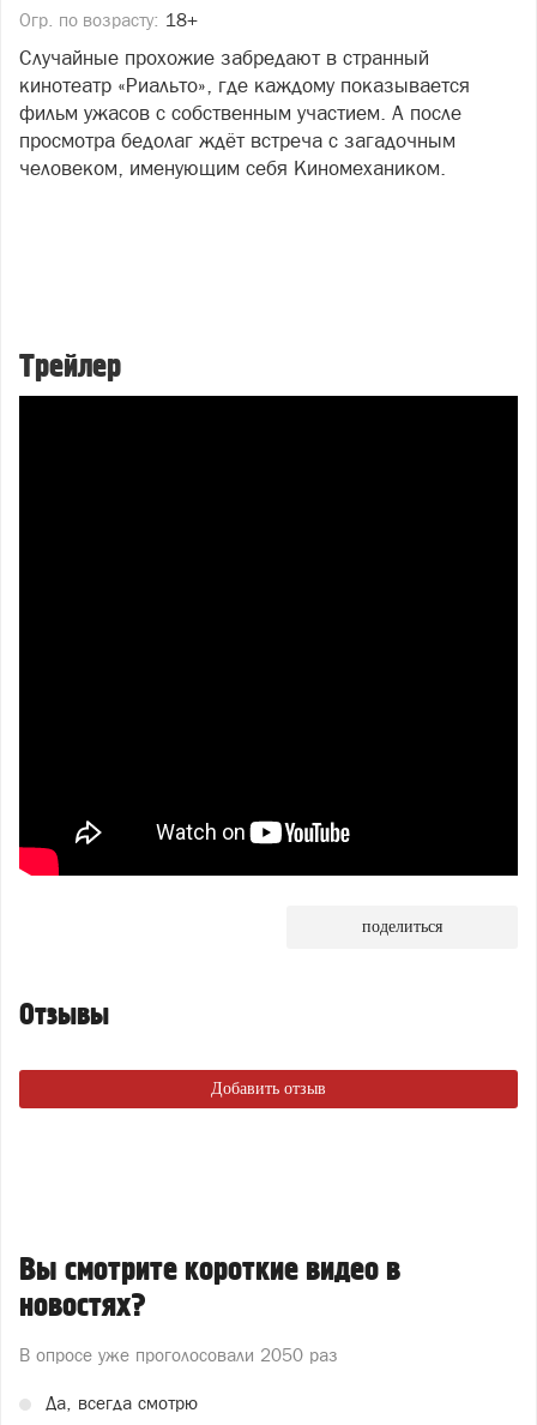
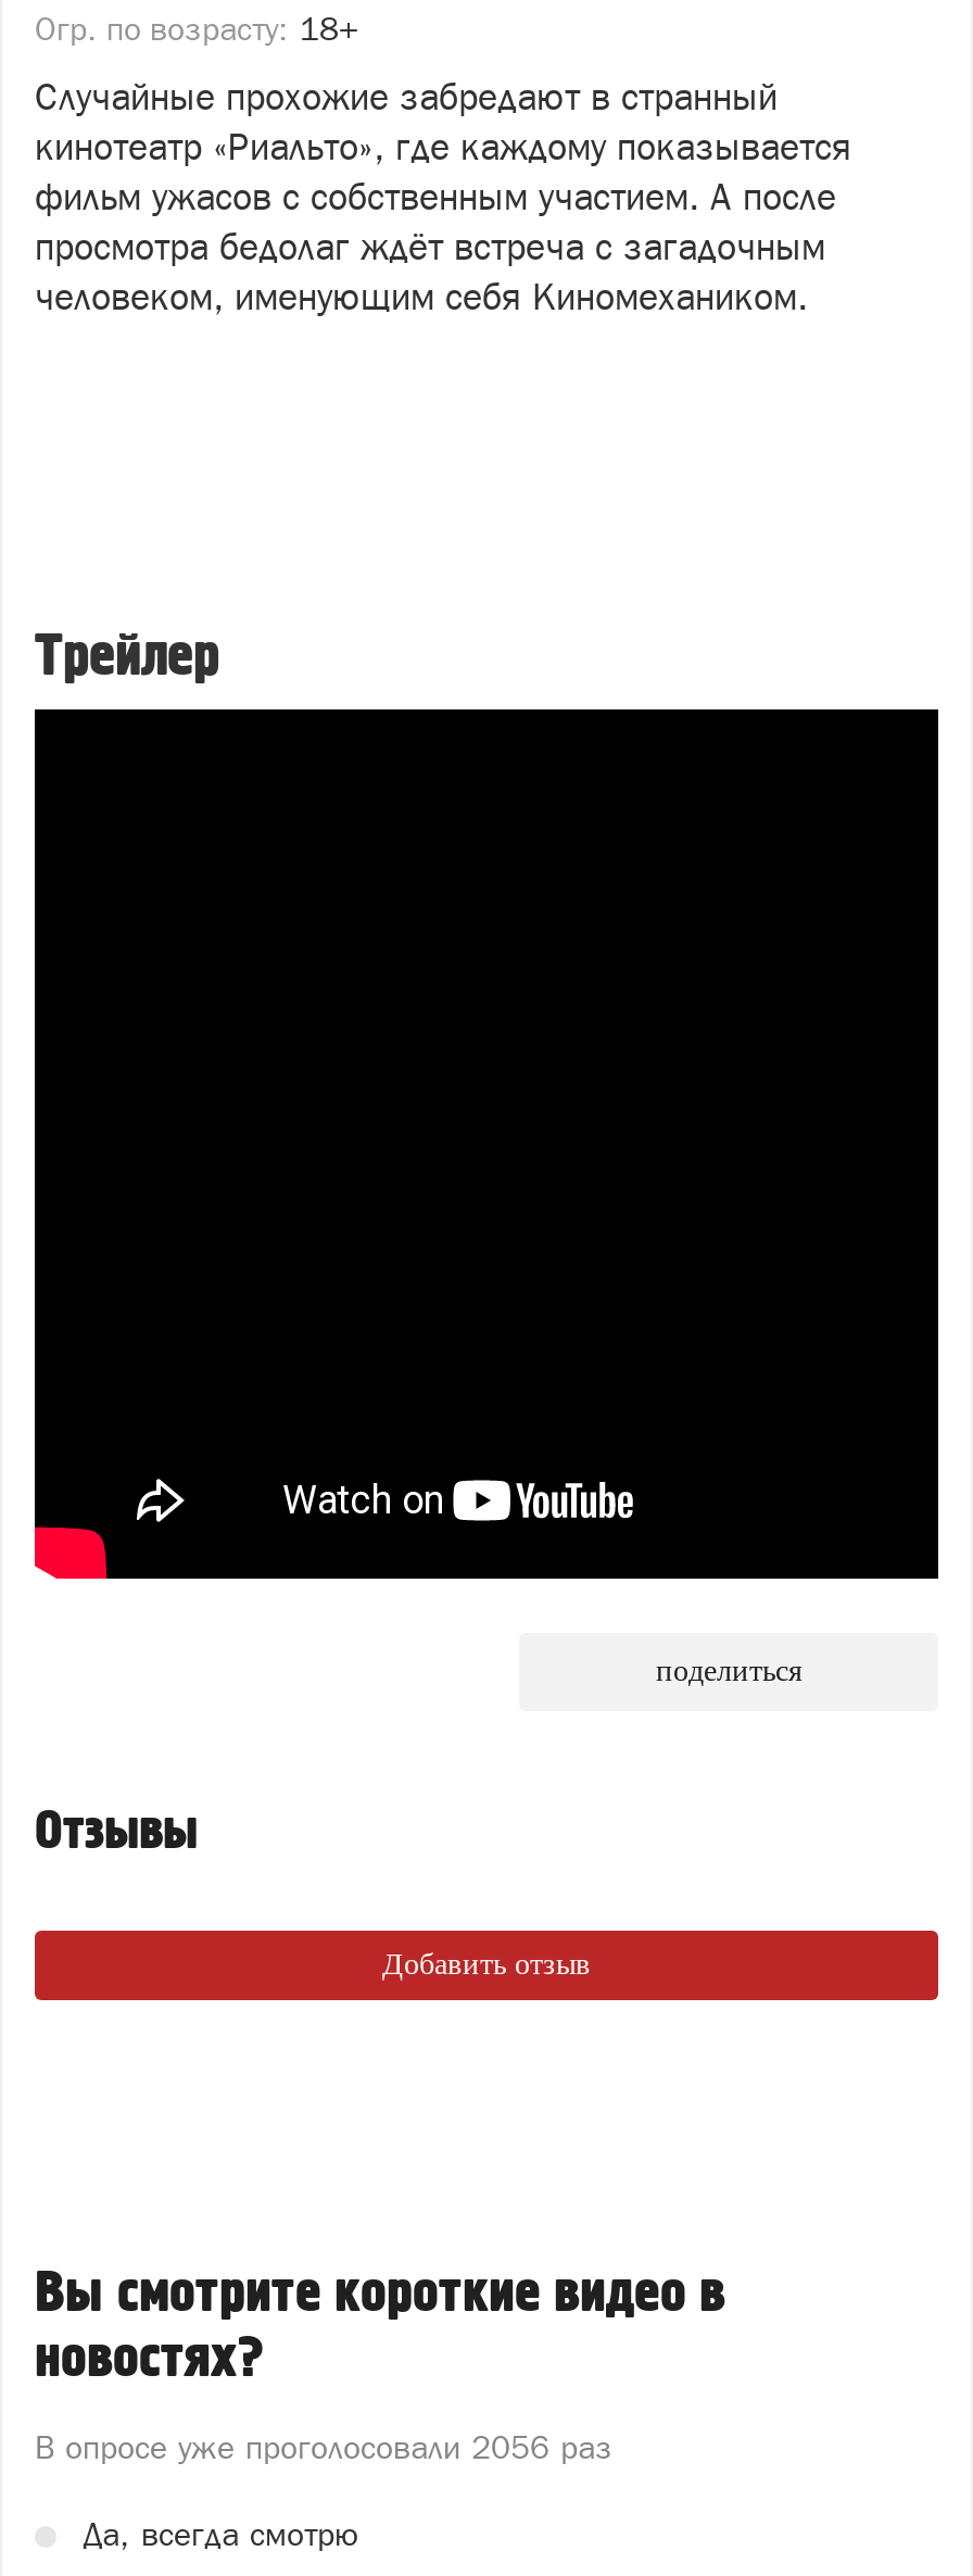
- В опросе уже проголосовали 2050 раз
+ В опросе уже проголосовали 2056 раз
